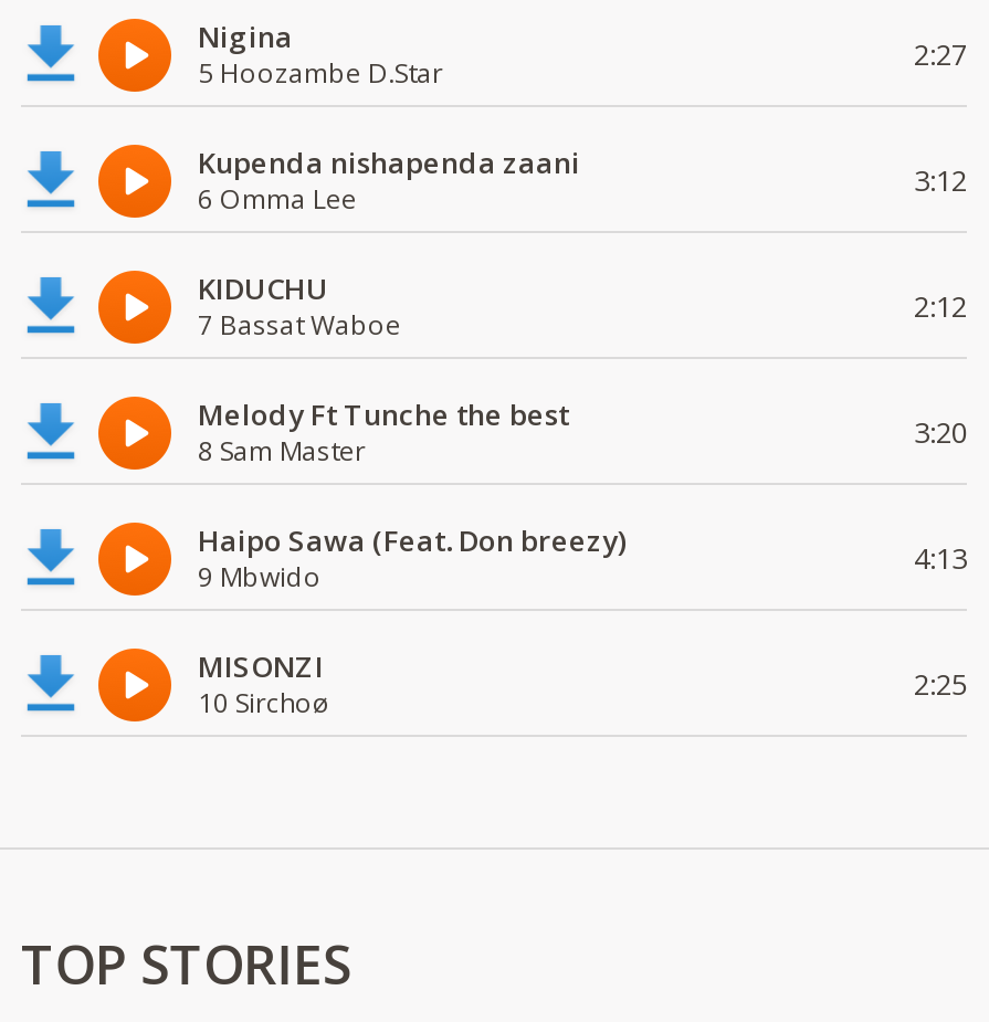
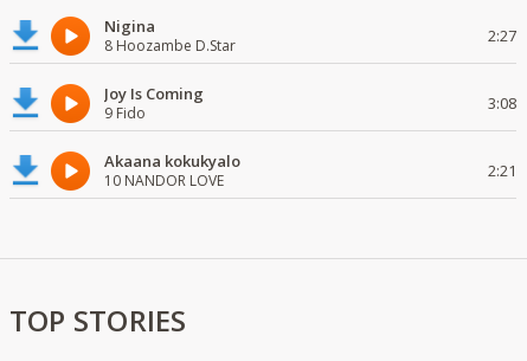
- 5 Hoozambe D.Star
+ 8 Hoozambe D.Star

- Kupenda nishapenda zaani
- 6 Omma Lee
- 3:12
- KIDUCHU
- 7 Bassat Waboe
- 2:12
- Melody Ft Tunche the best
- 8 Sam Master
- 3:20
- Haipo Sawa (Feat. Don breezy)
- 9 Mbwido
- 4:13
- MISONZI
- 10 Sirchoø
- 2:25
+ Joy Is Coming
+ 9 Fido
+ 3:08
+ Akaana kokukyalo
+ 10 NANDOR LOVE
+ 2:21
